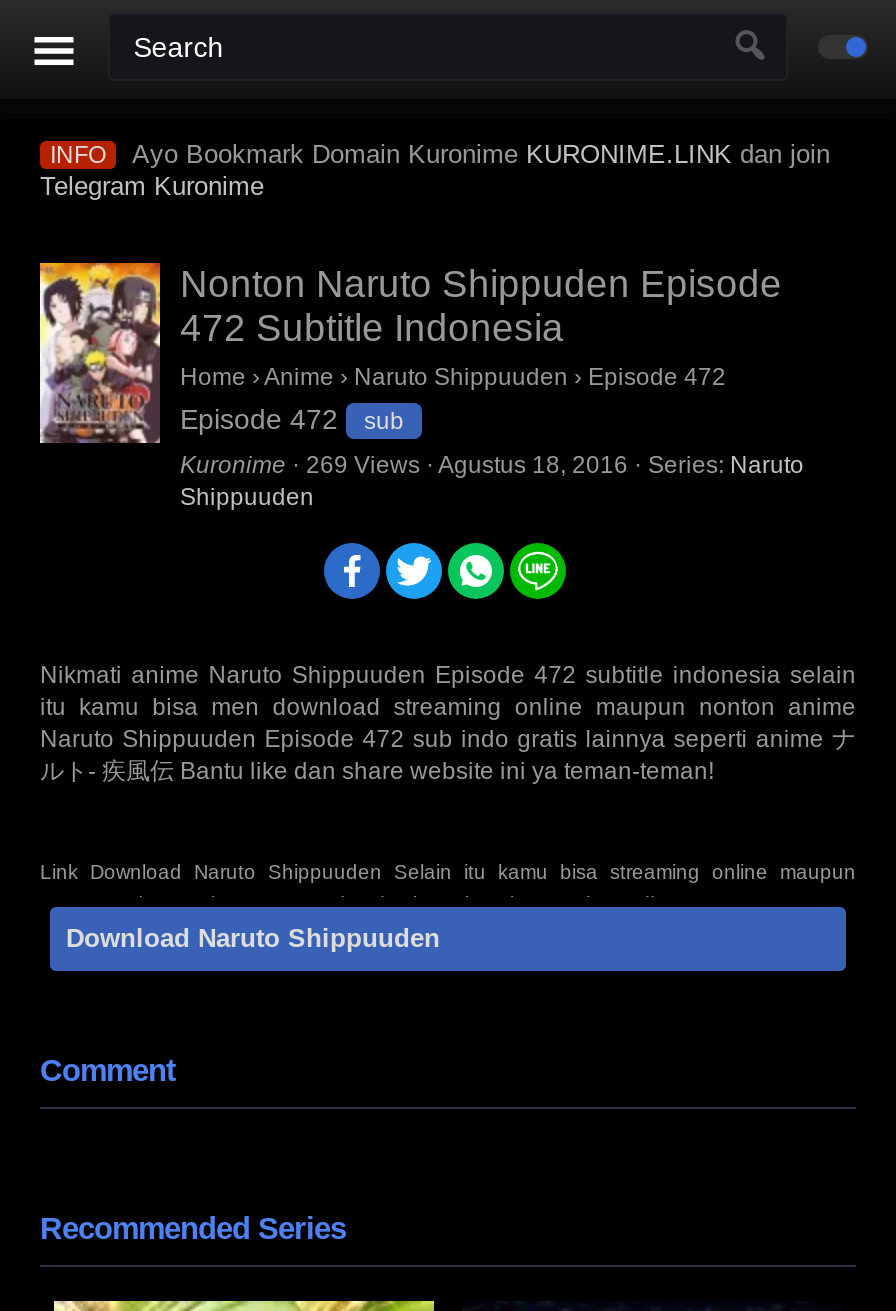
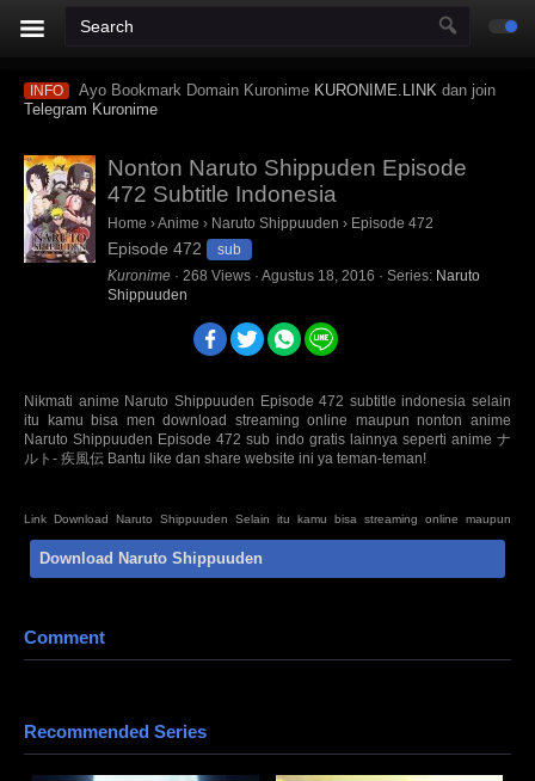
- Kuronime · 269 Views · Agustus 18, 2016 · Series: Naruto
+ Kuronime · 268 Views · Agustus 18, 2016 · Series: Naruto
